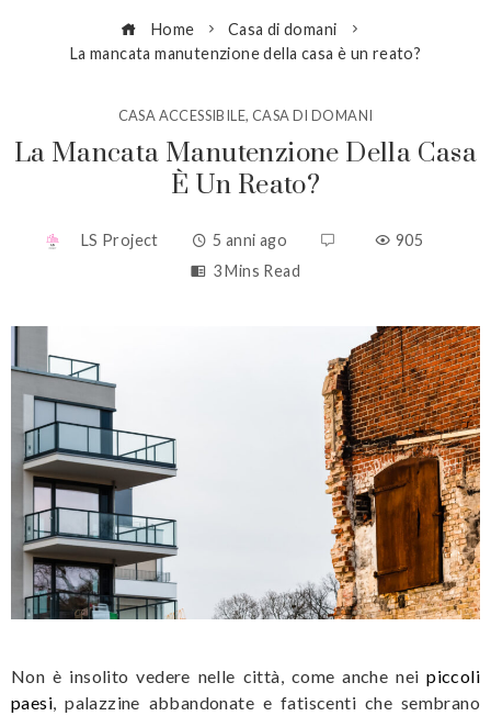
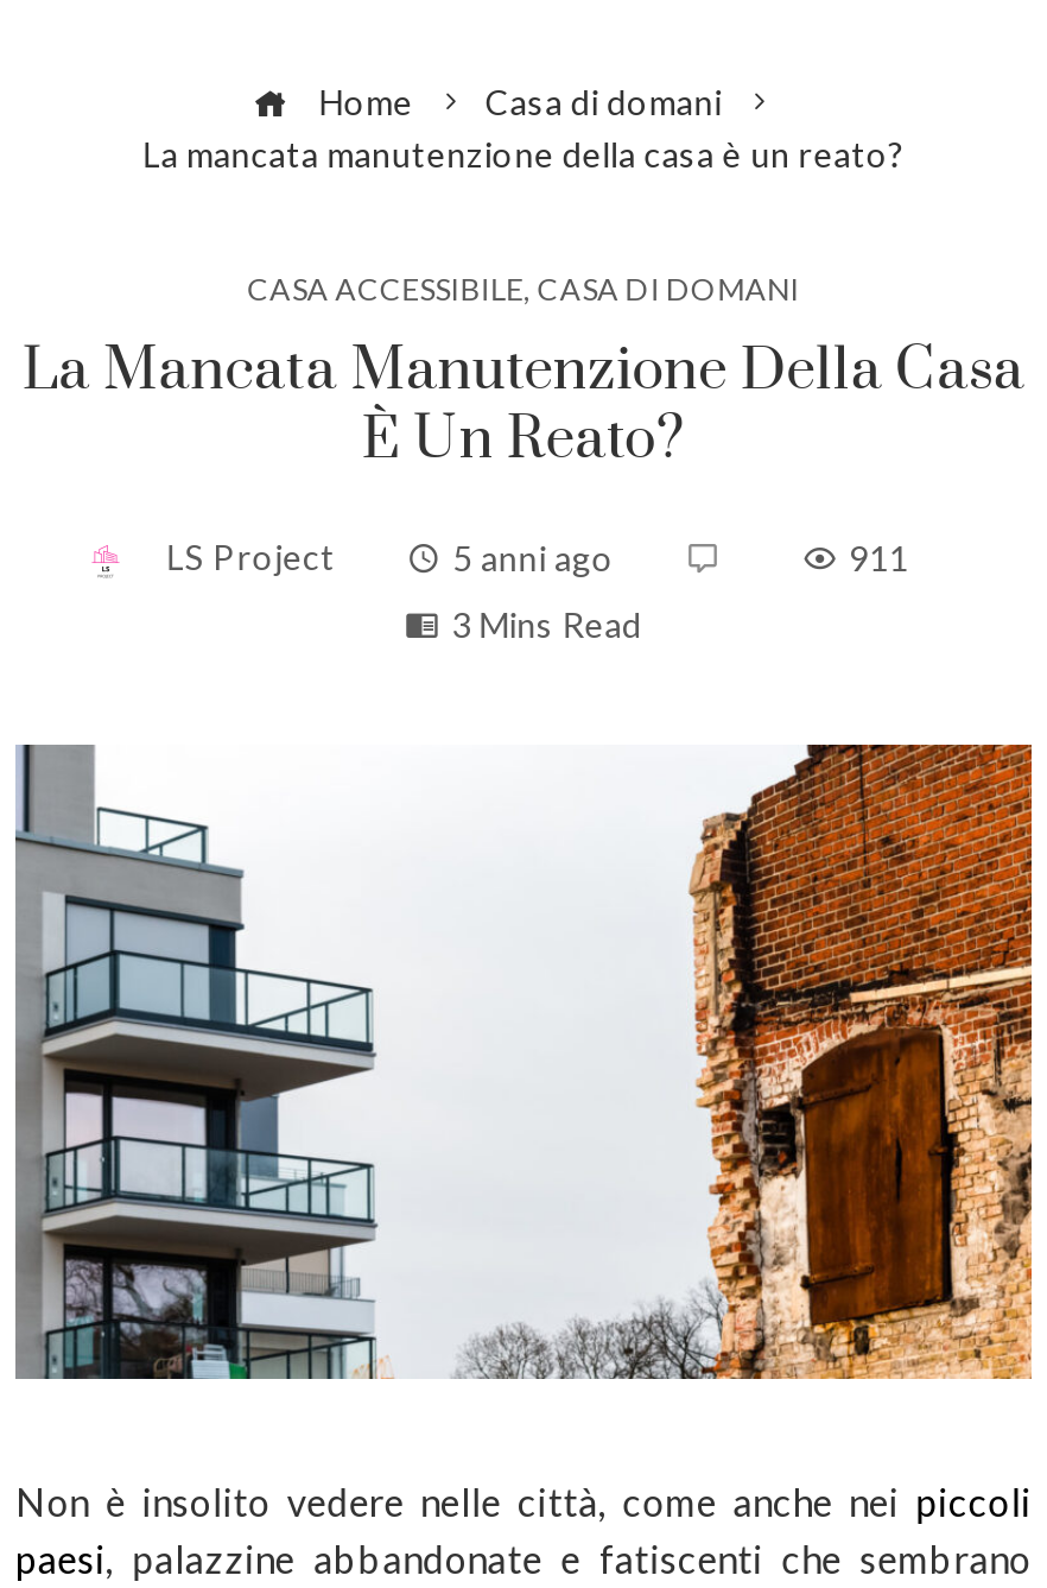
- 905
+ 911
